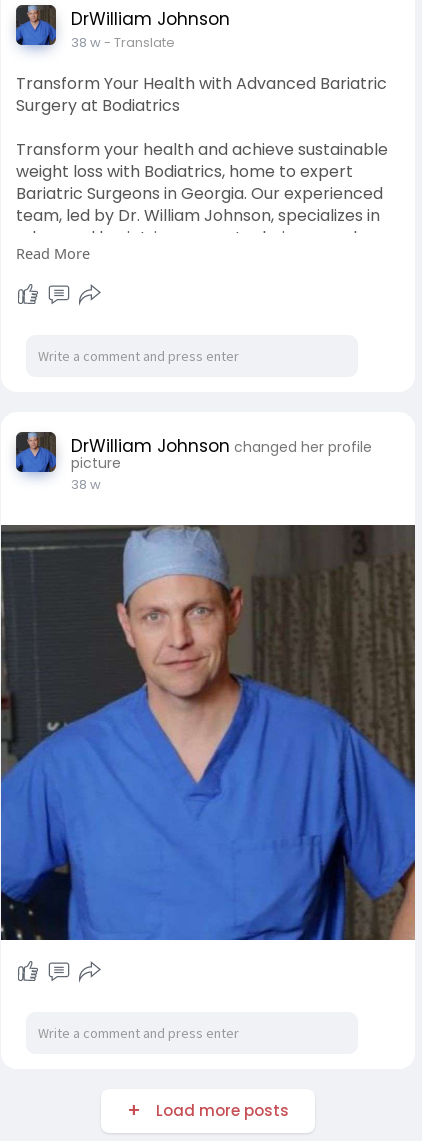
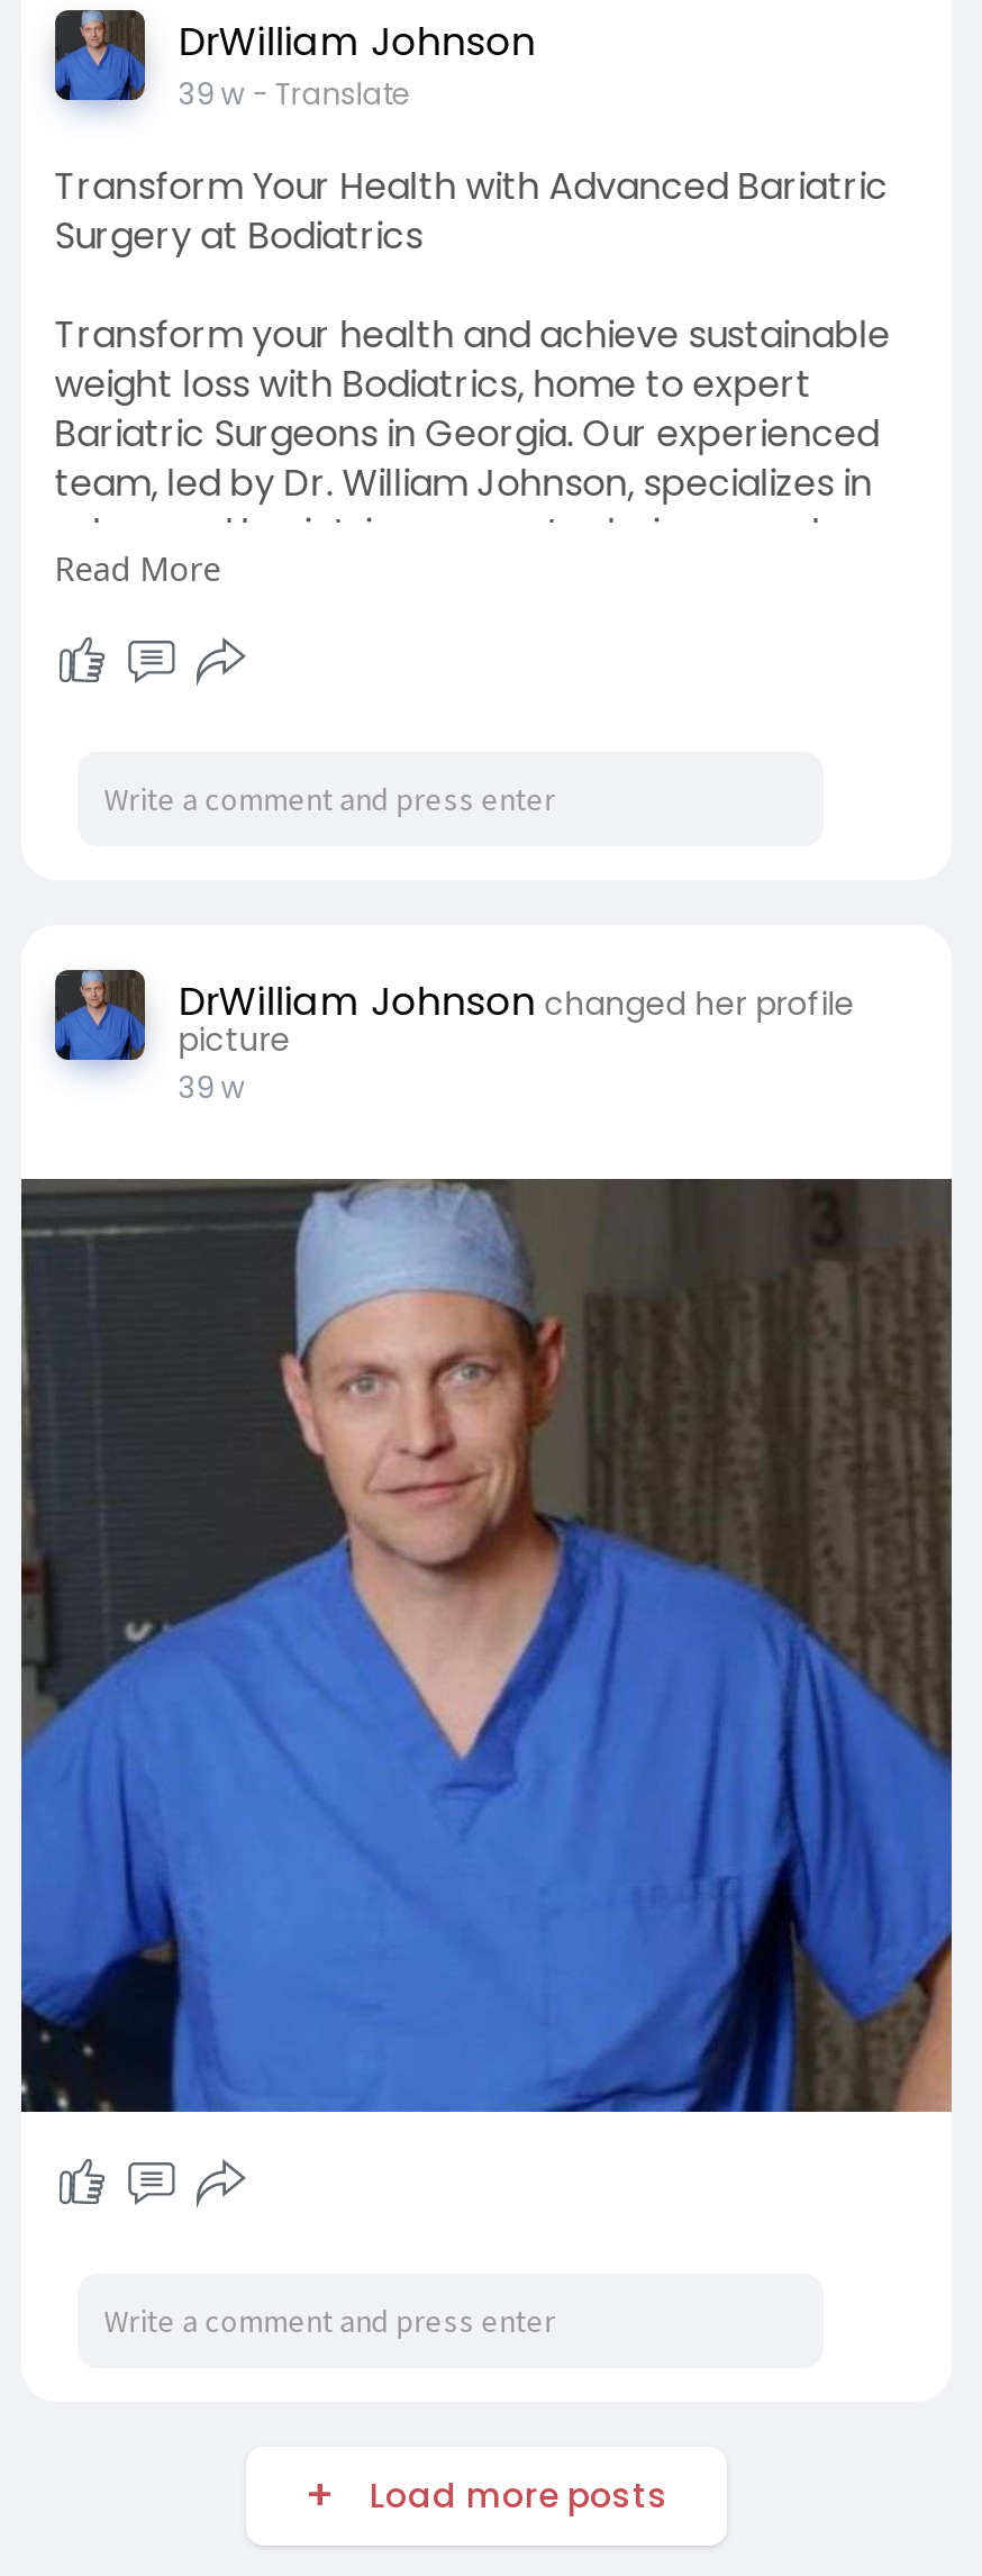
- 38 w - Translate
+ 39 w - Translate

- 38 w
+ 39 w
